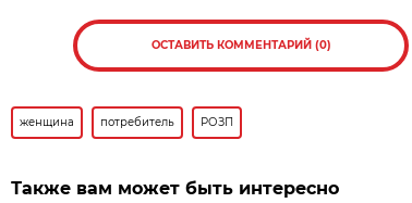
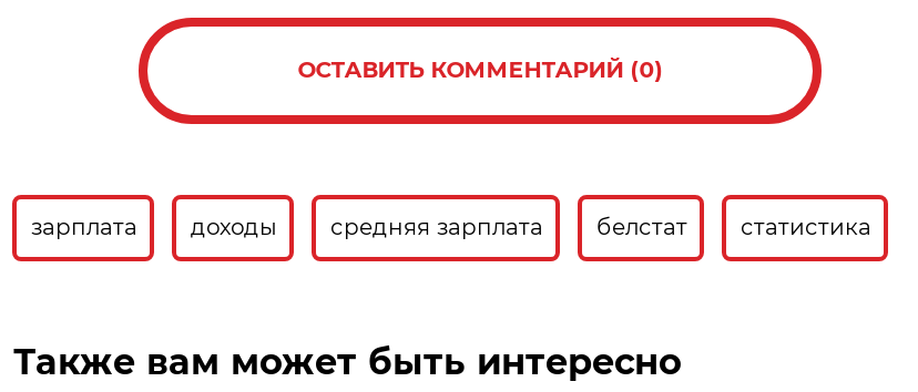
- женщина
- потребитель
- РОЗП
+ зарплата
+ доходы
+ средняя зарплата
+ белстат
+ статистика
